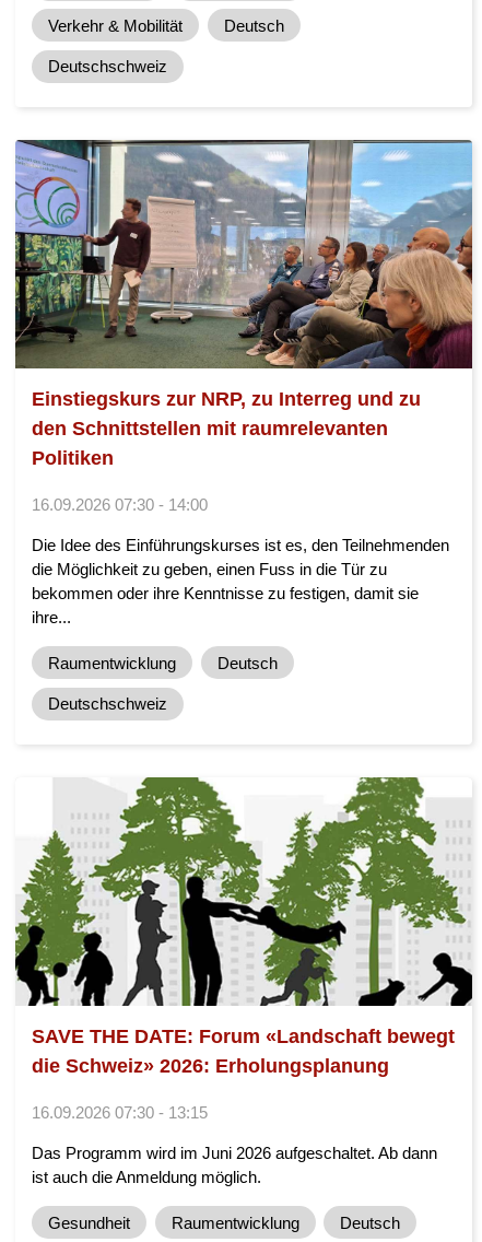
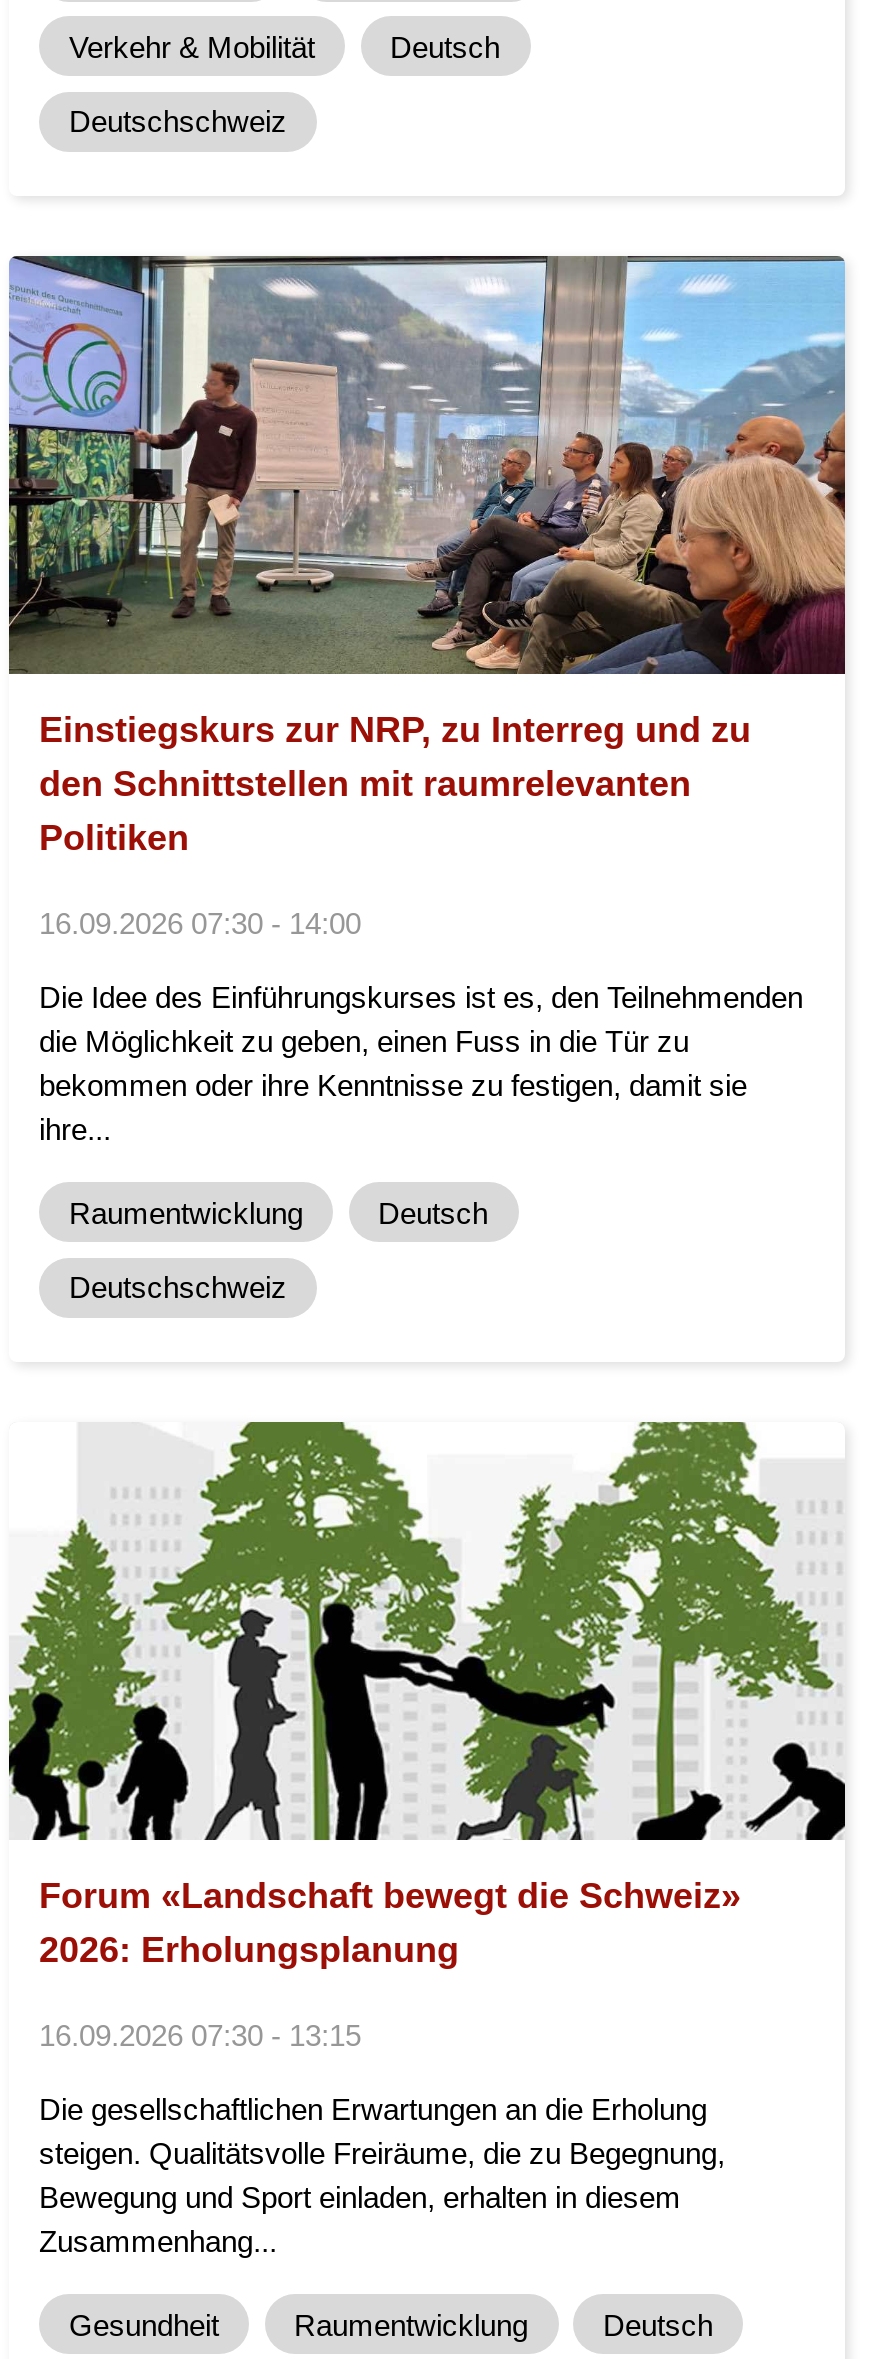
- SAVE THE DATE: Forum «Landschaft bewegt
- die Schweiz» 2026: Erholungsplanung
+ Forum «Landschaft bewegt die Schweiz»
+ 2026: Erholungsplanung

- Das Programm wird im Juni 2026 aufgeschaltet. Ab dann
- ist auch die Anmeldung möglich.
+ Die gesellschaftlichen Erwartungen an die Erholung
+ steigen. Qualitätsvolle Freiräume, die zu Begegnung,
+ Bewegung und Sport einladen, erhalten in diesem
+ Zusammenhang...
